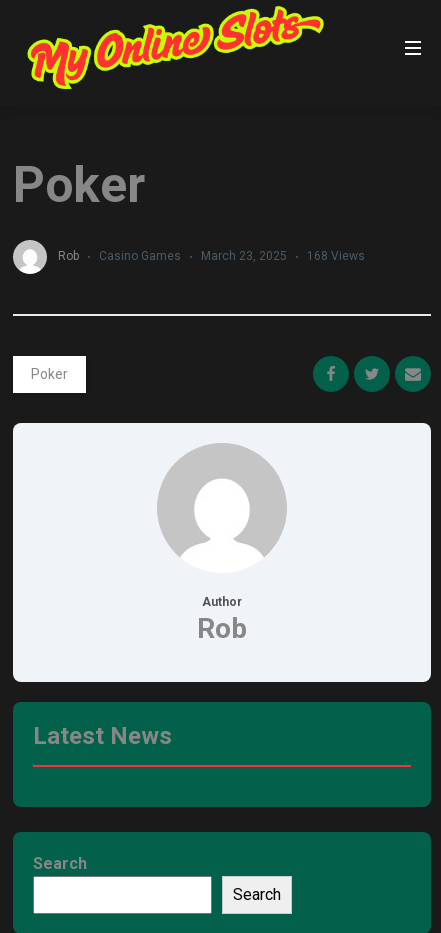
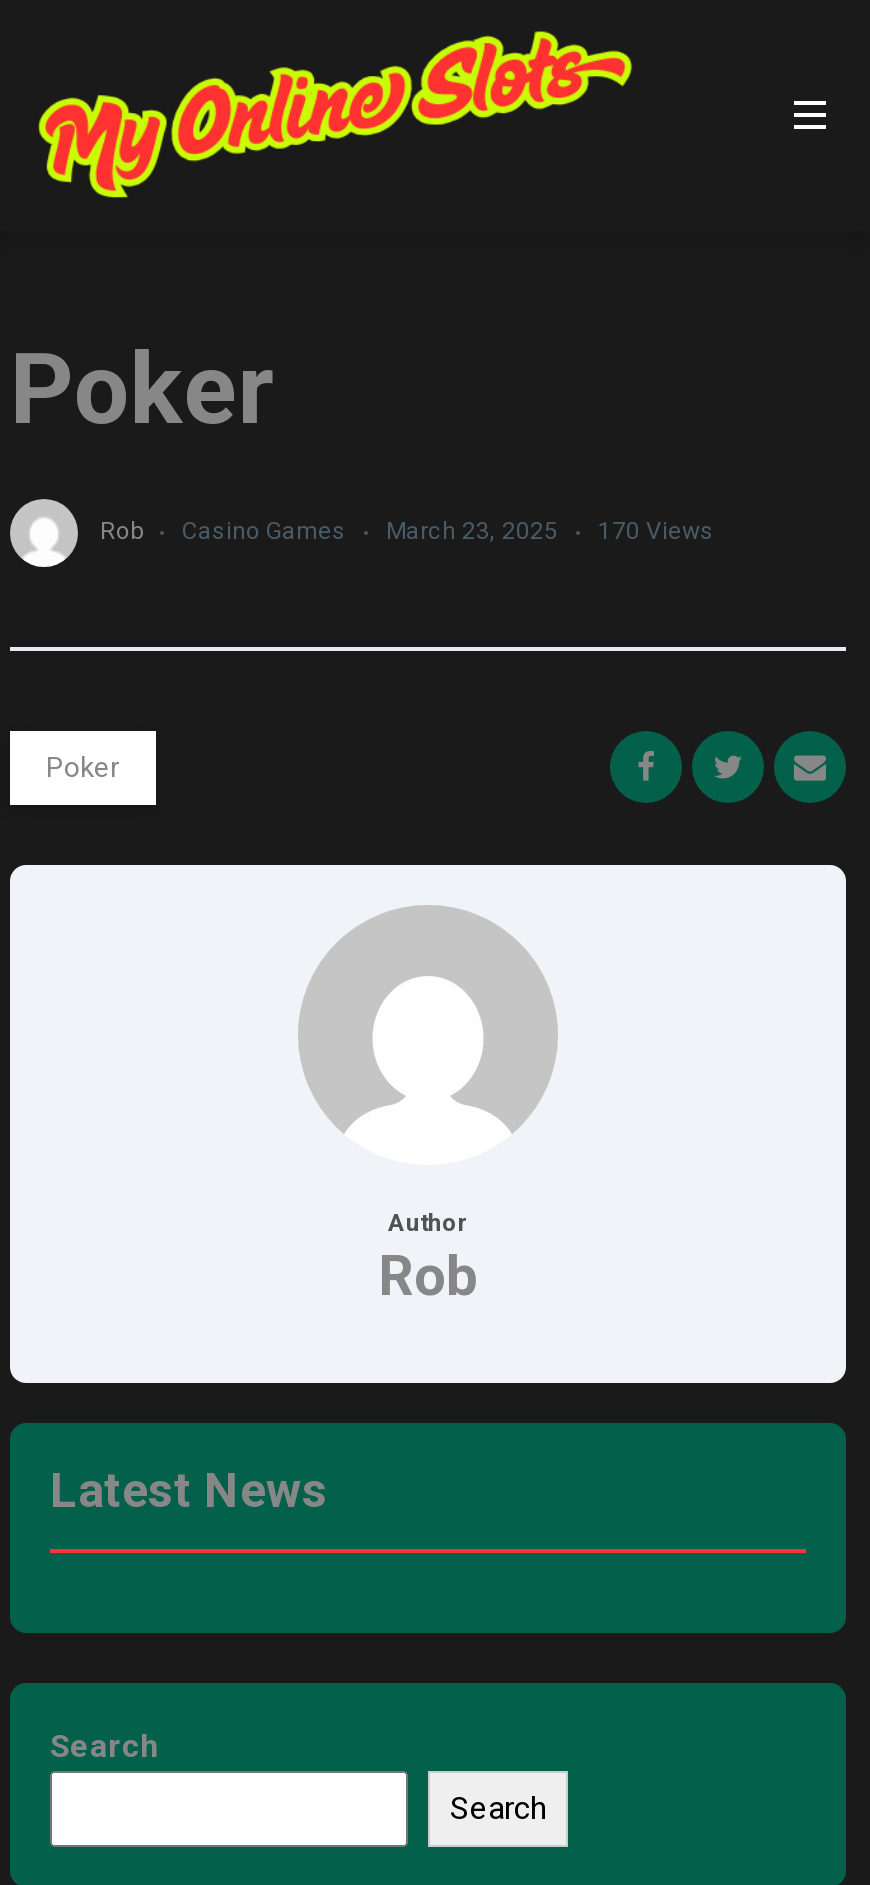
- Rob Casino Games March 23, 2025 168 Views
+ Rob Casino Games March 23, 2025 170 Views
